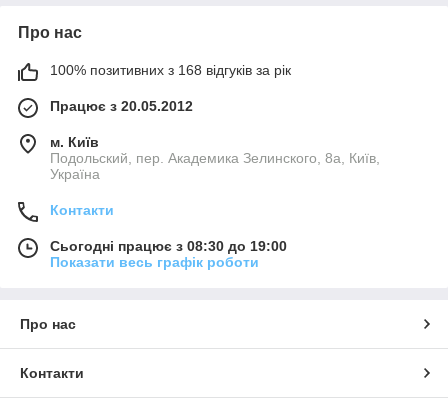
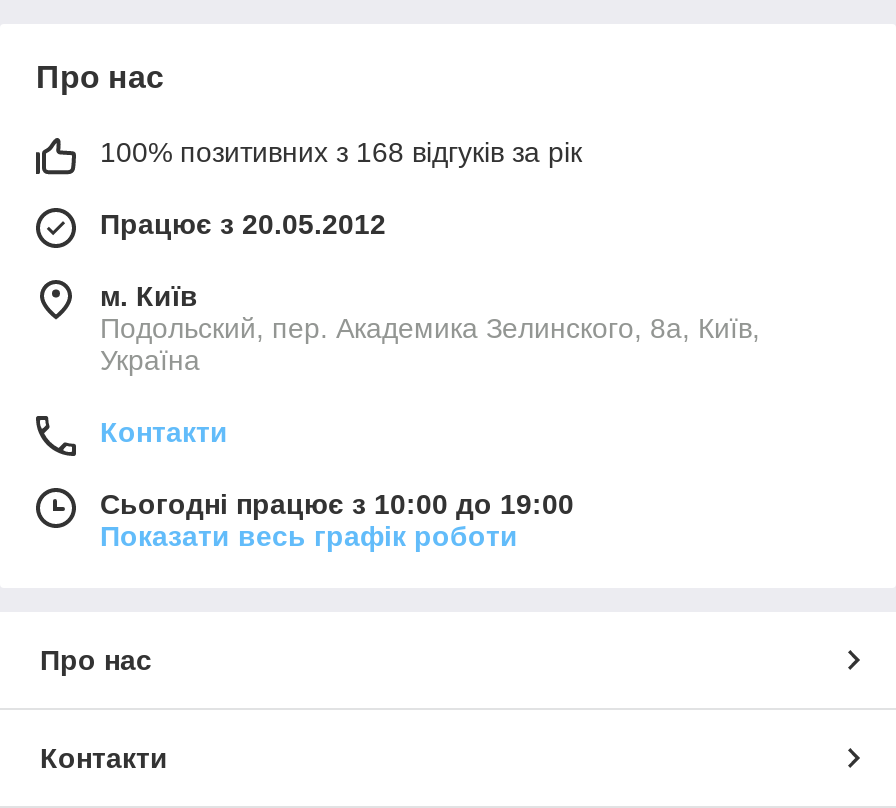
- Сьогодні працює з 08:30 до 19:00
+ Сьогодні працює з 10:00 до 19:00
